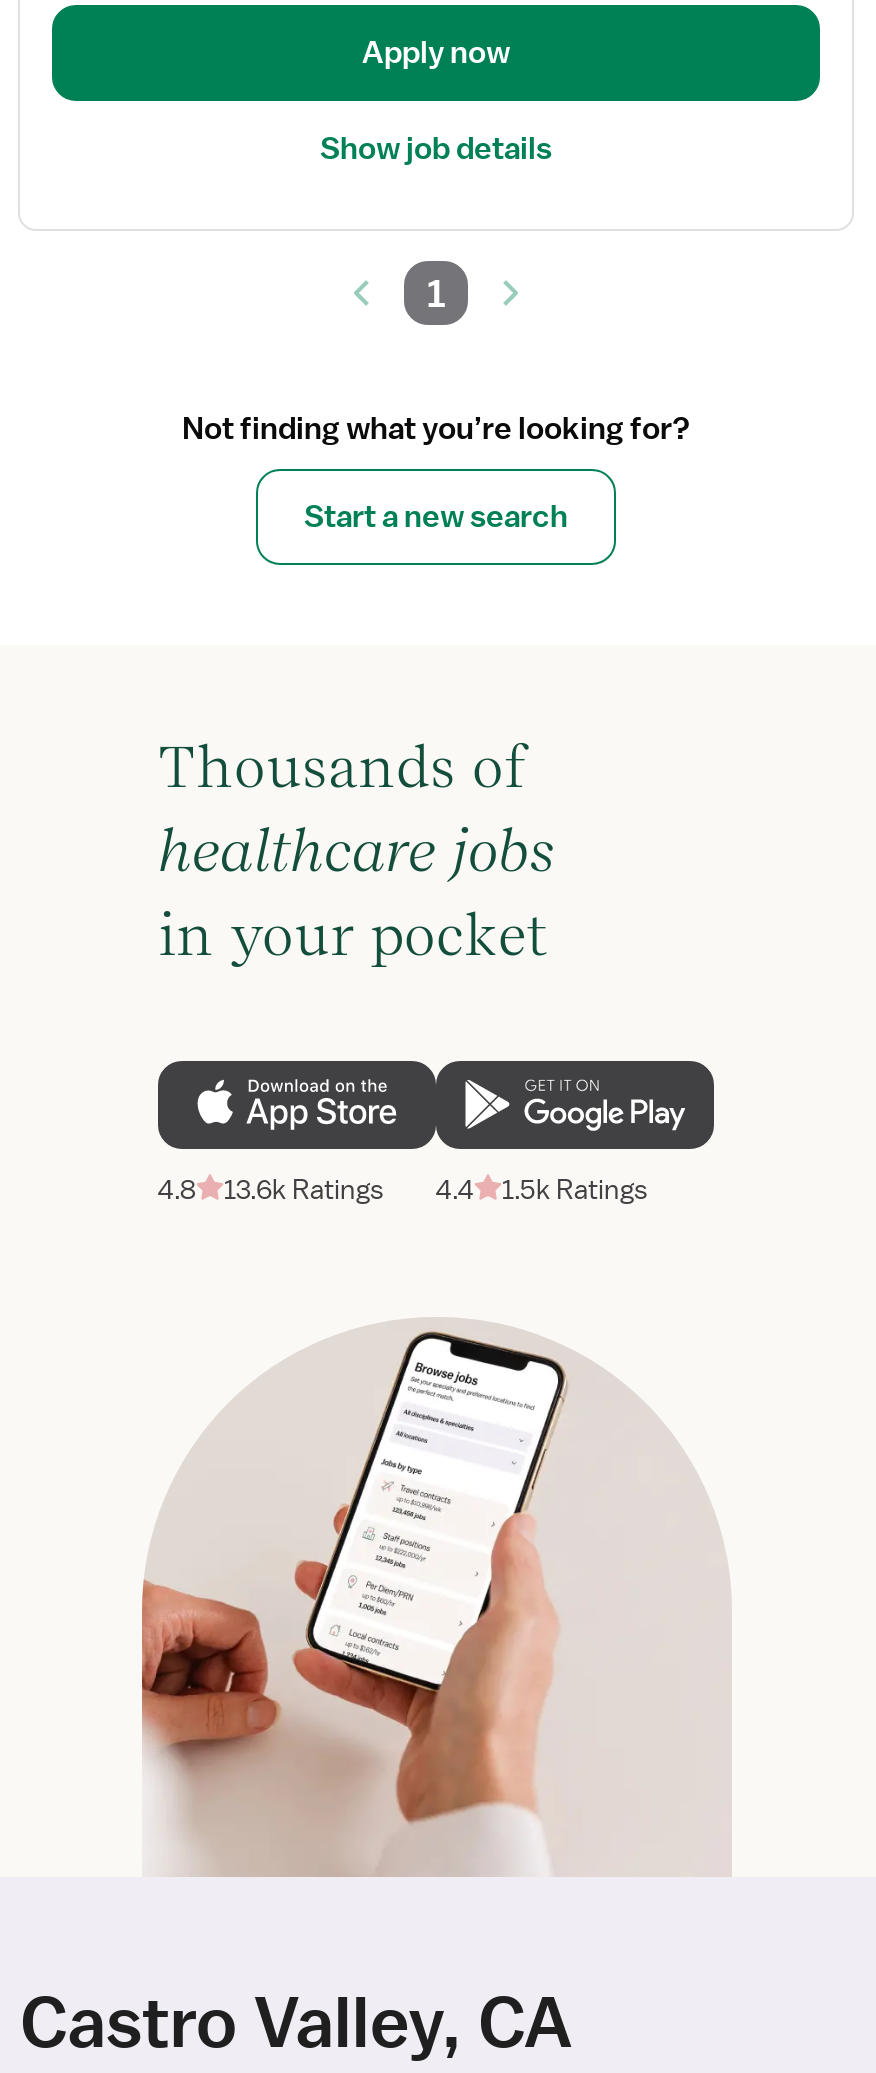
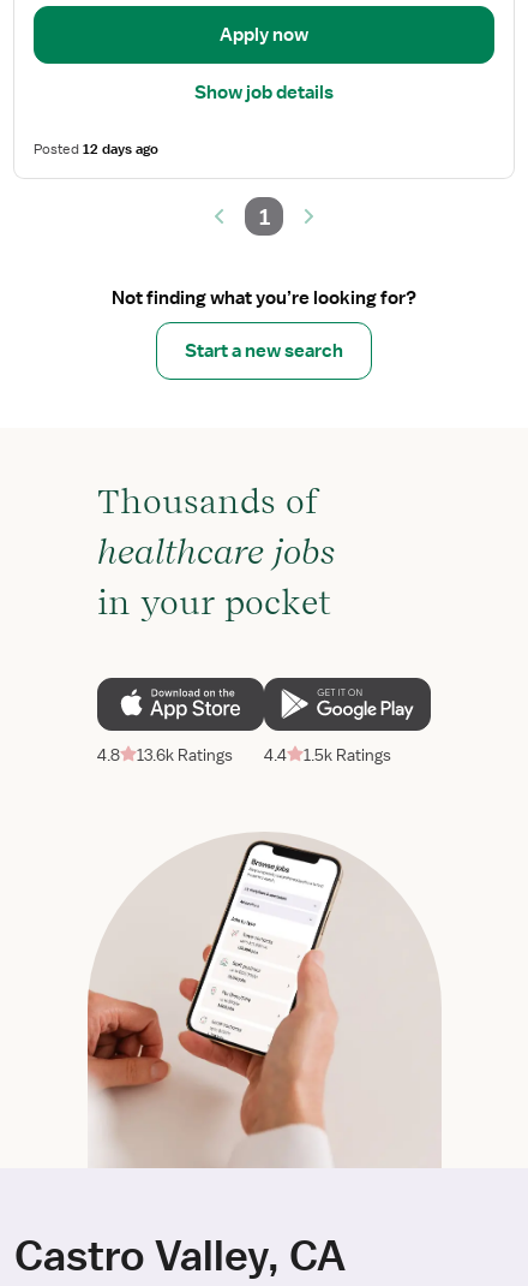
+ Posted 12 days ago
